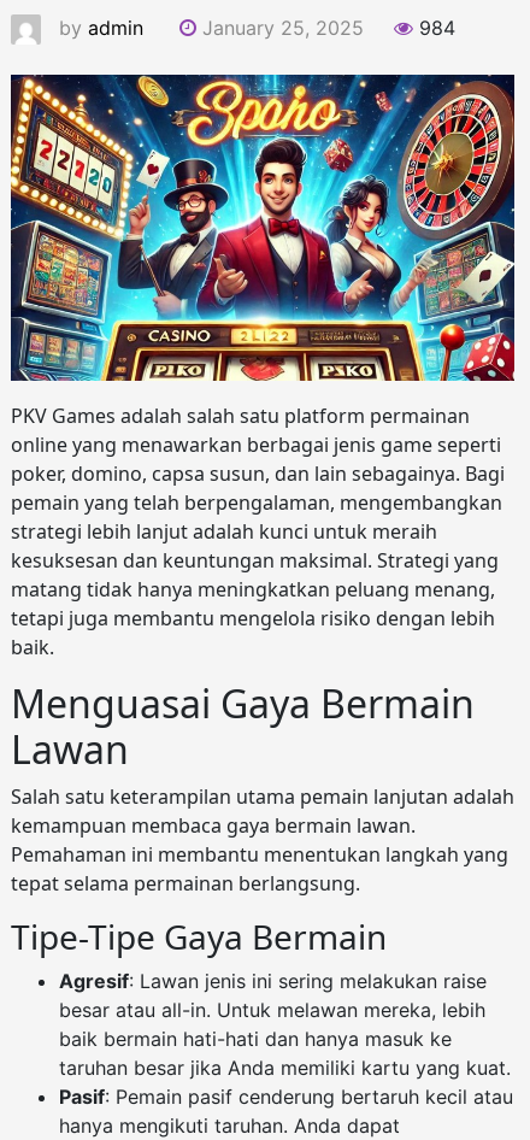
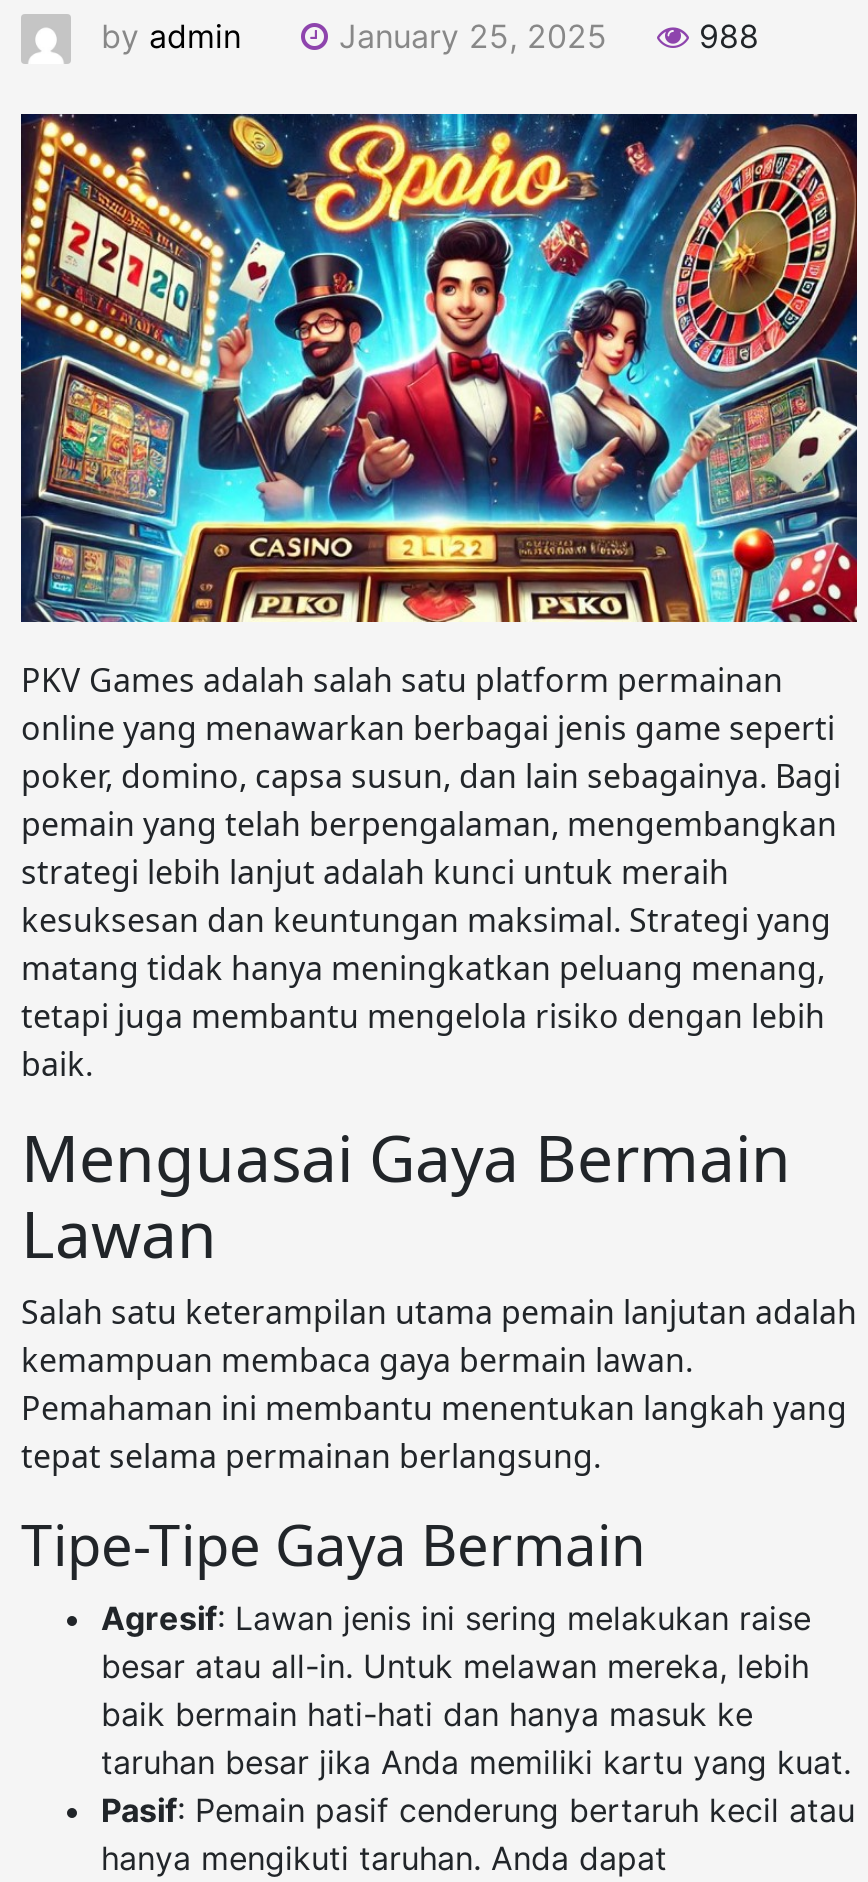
- 984
+ 988
